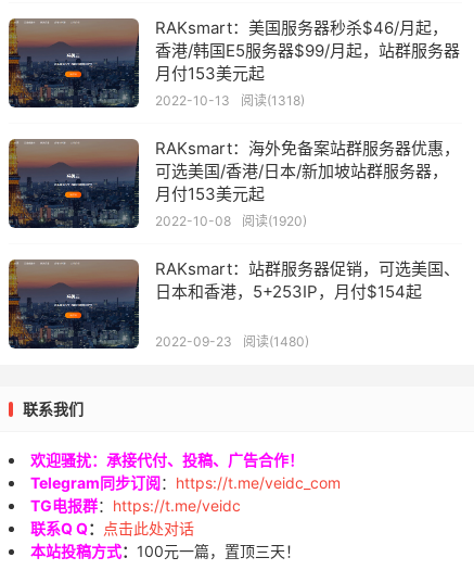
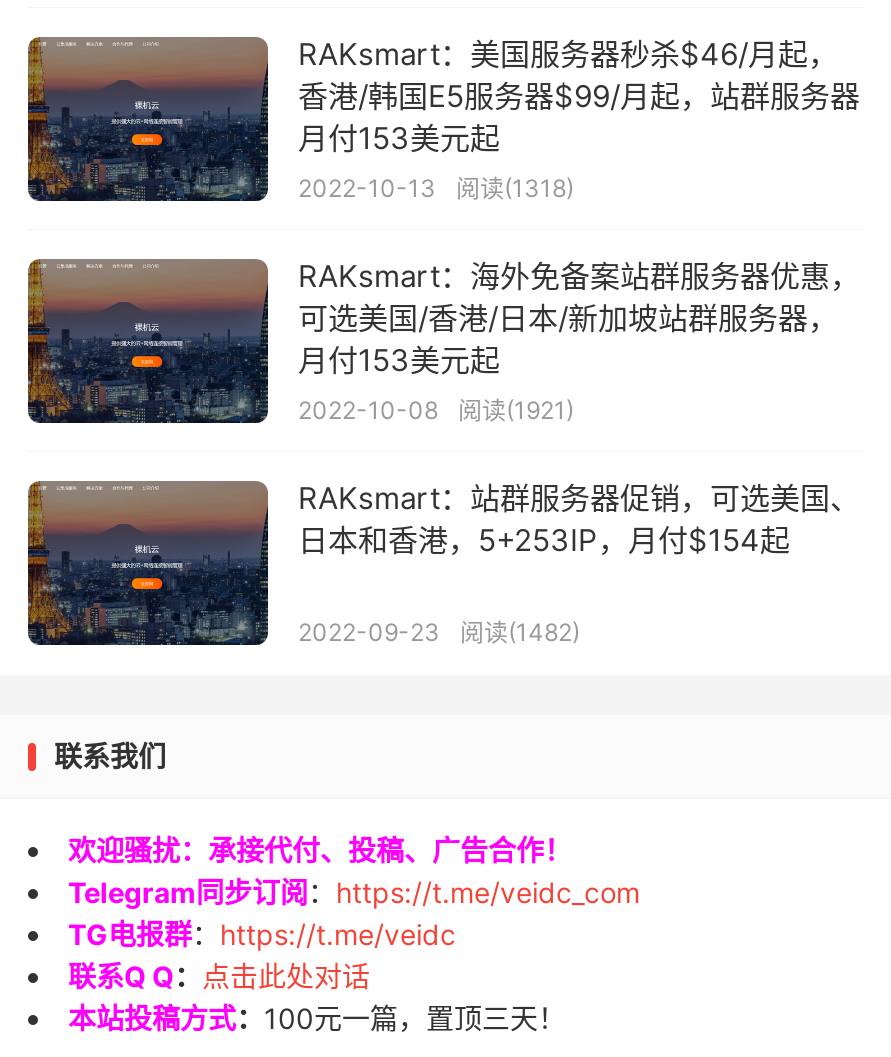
- 2022-10-08 阅读(1920)
+ 2022-10-08 阅读(1921)

- 2022-09-23 阅读(1480)
+ 2022-09-23 阅读(1482)
